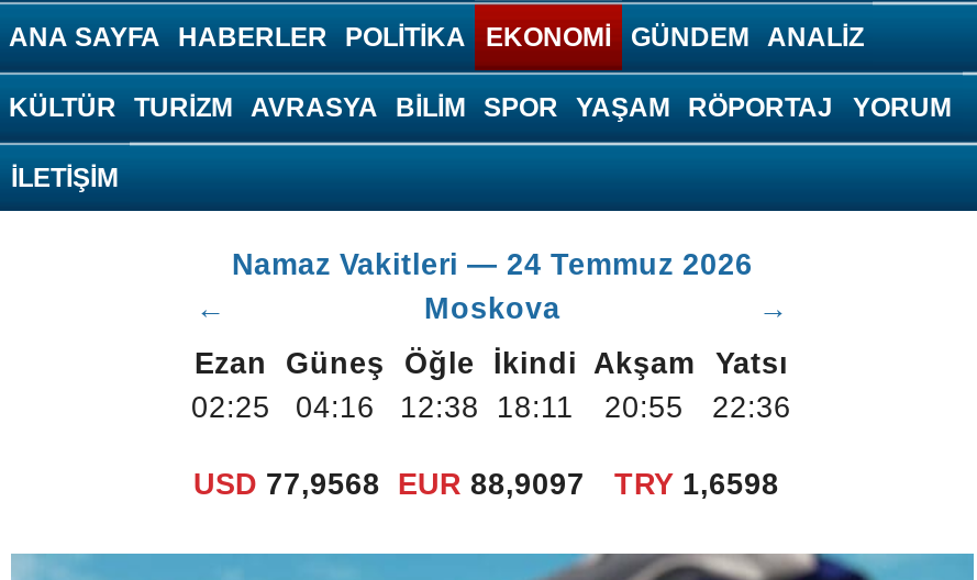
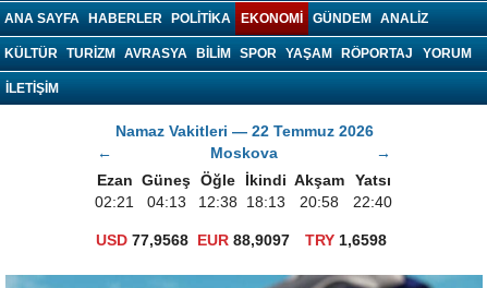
- Namaz Vakitleri — 24 Temmuz 2026
+ Namaz Vakitleri — 22 Temmuz 2026

- 02:25
+ 02:21

- 04:16
+ 04:13

- 12:38 18:11
+ 12:38 18:13

- 20:55
+ 20:58

- 22:36
+ 22:40
